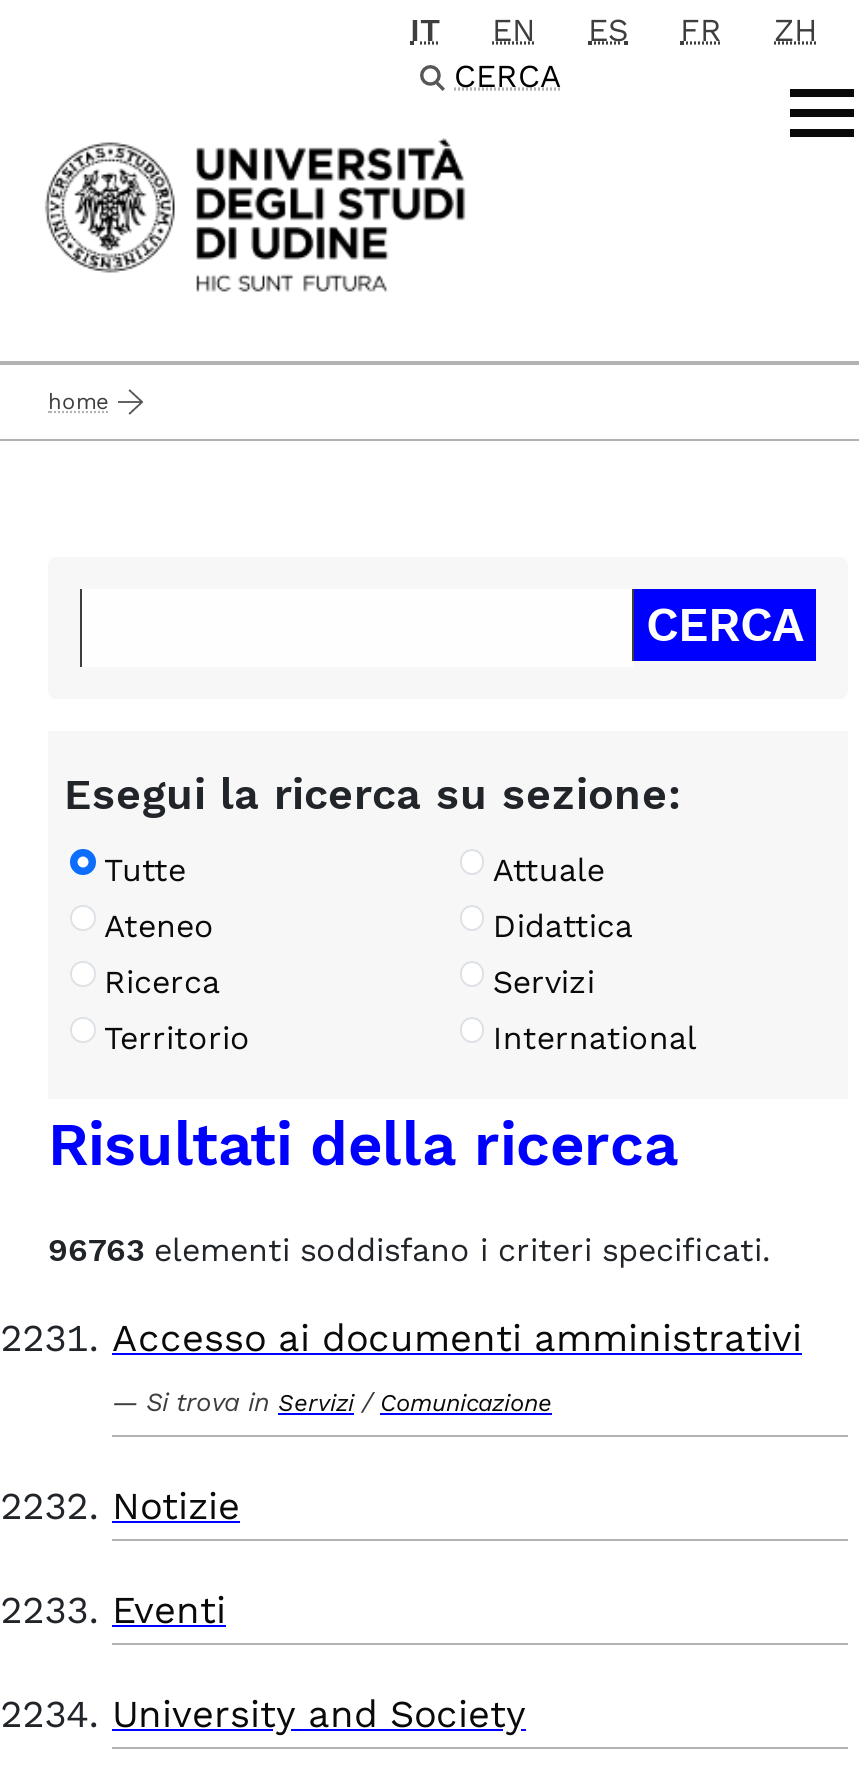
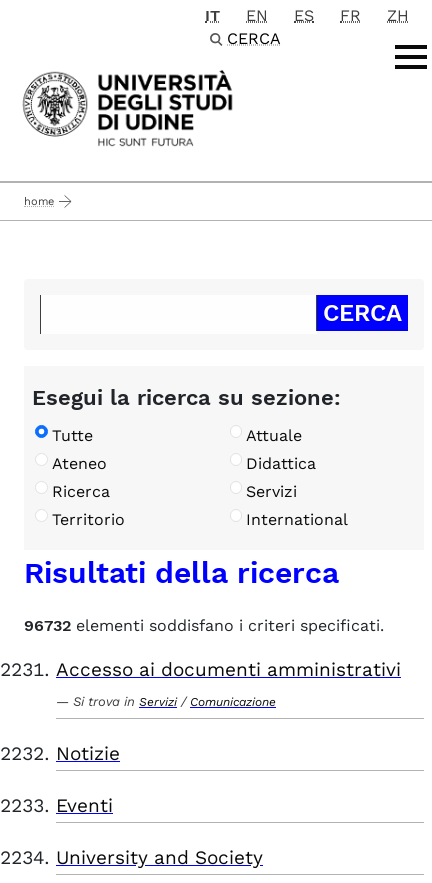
- 96763 elementi soddisfano i criteri specificati.
+ 96732 elementi soddisfano i criteri specificati.
